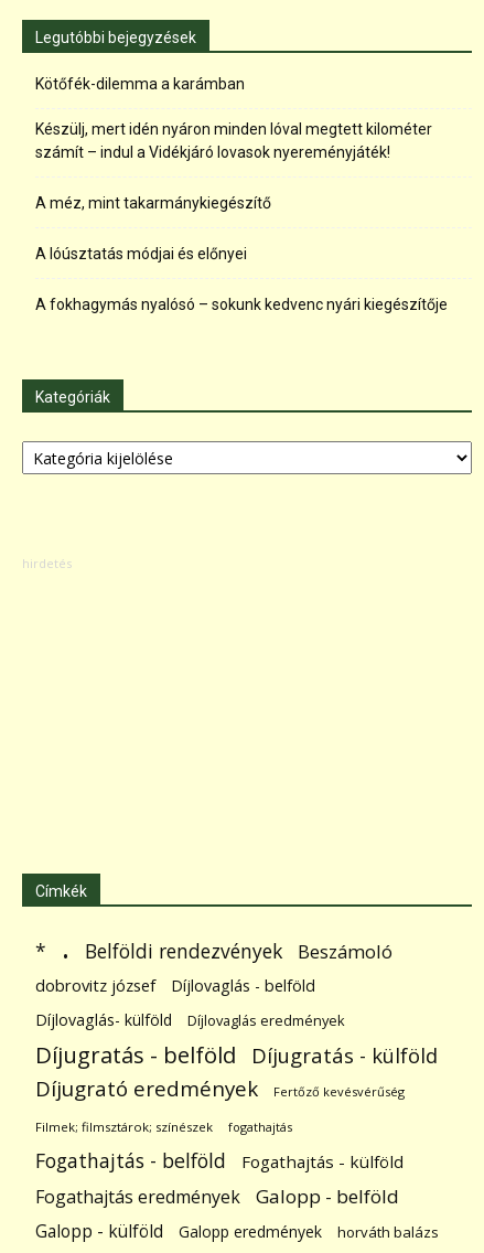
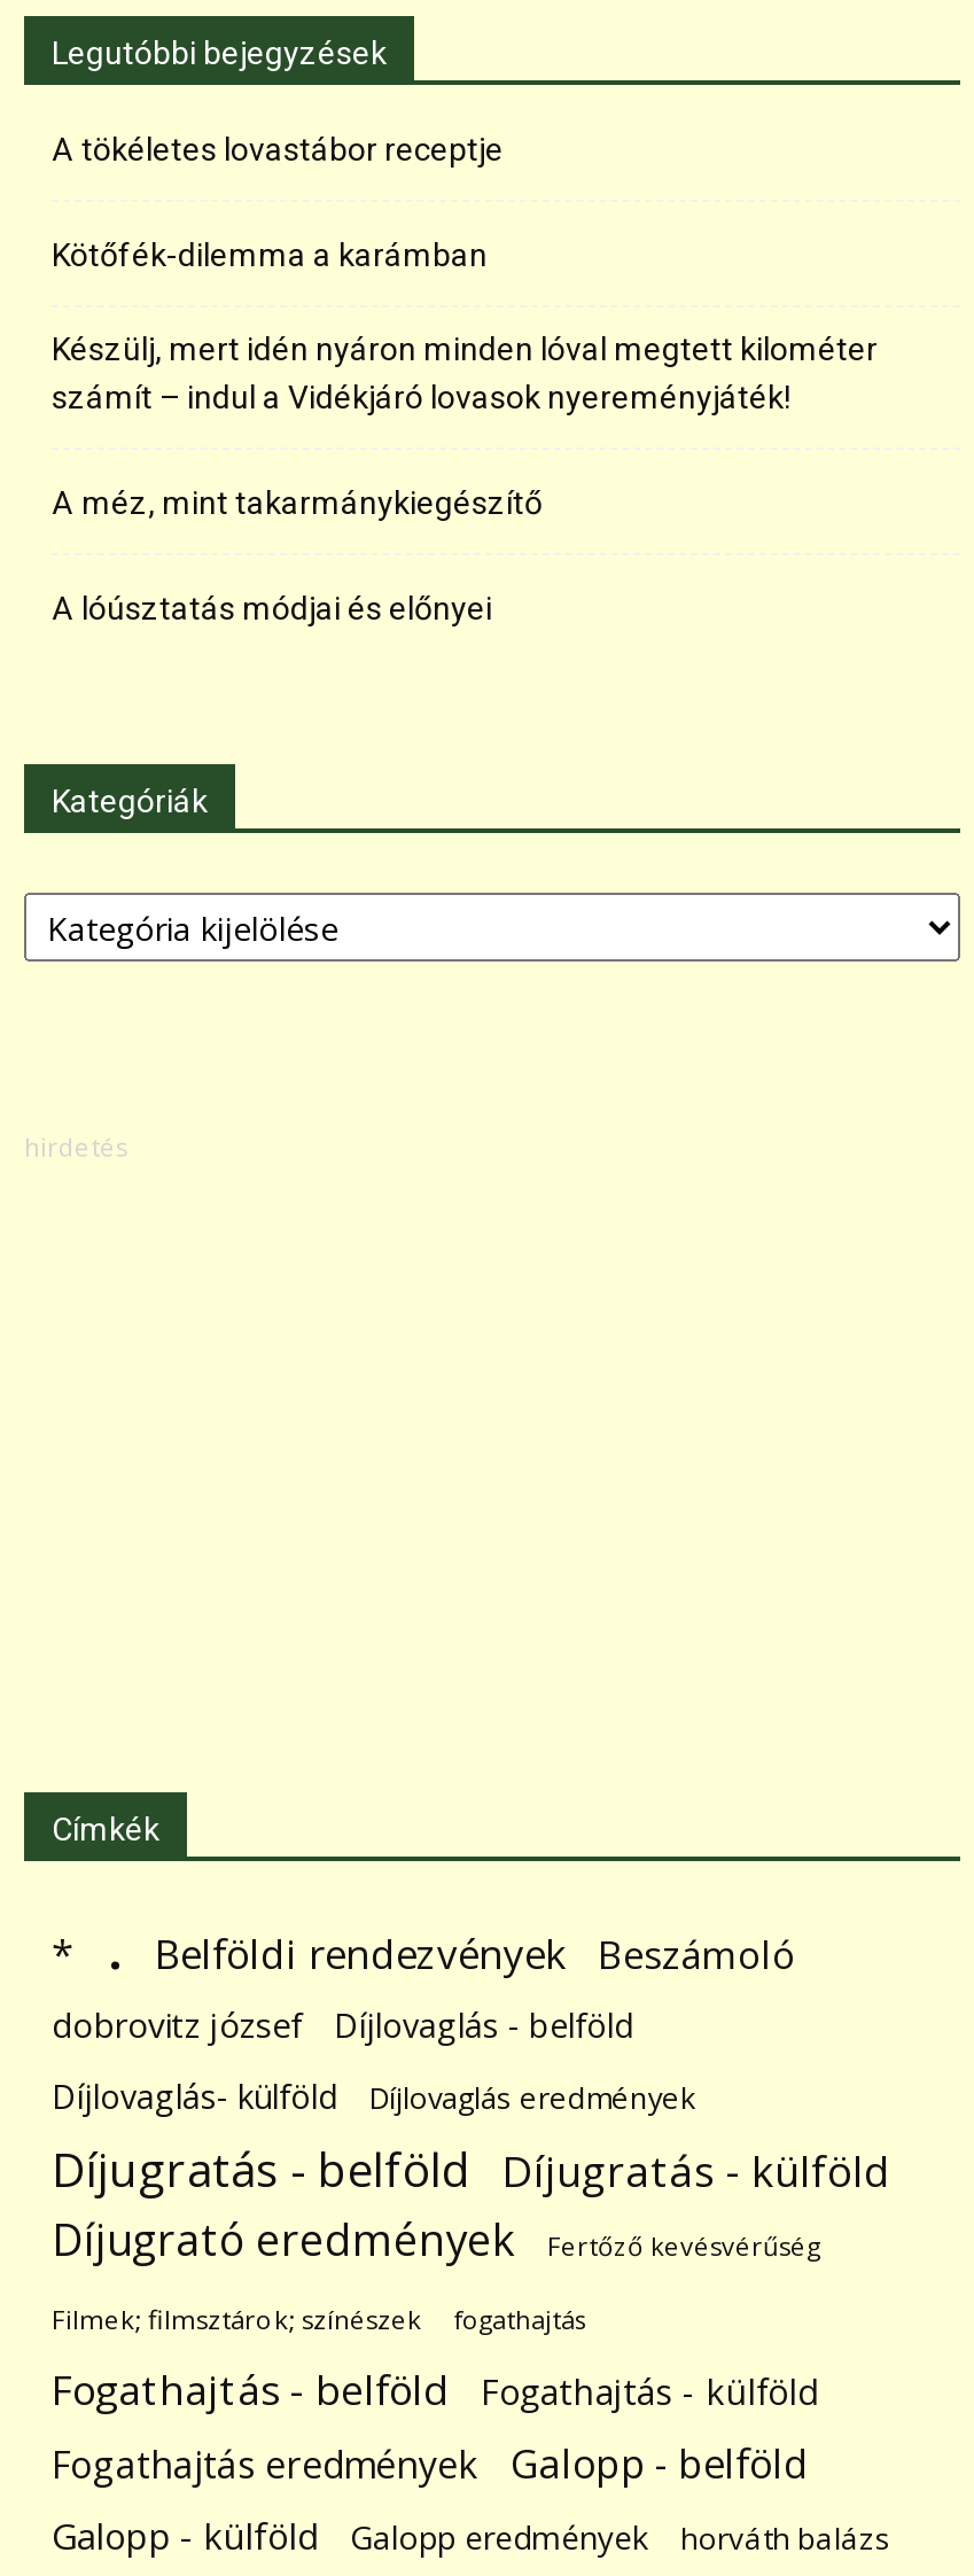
+ A tökéletes lovastábor receptje

moved down: Kötőfék-dilemma a karámban | Készülj, mert idén nyáron minden lóval megtett kilométer | számít – indul a Vidékjáró lovasok nyereményjáték! | A méz, mint takarmánykiegészítő | A lóúsztatás módjai és előnyei

- A fokhagymás nyalósó – sokunk kedvenc nyári kiegészítője
